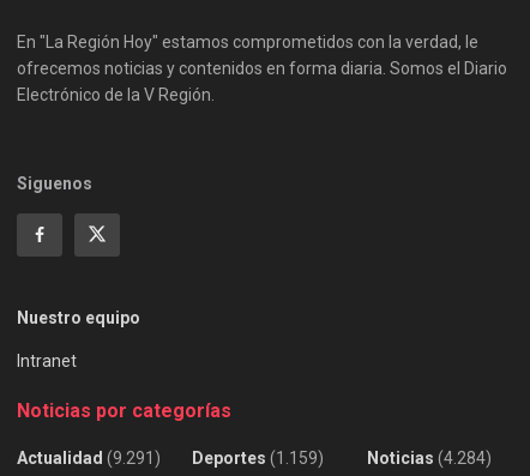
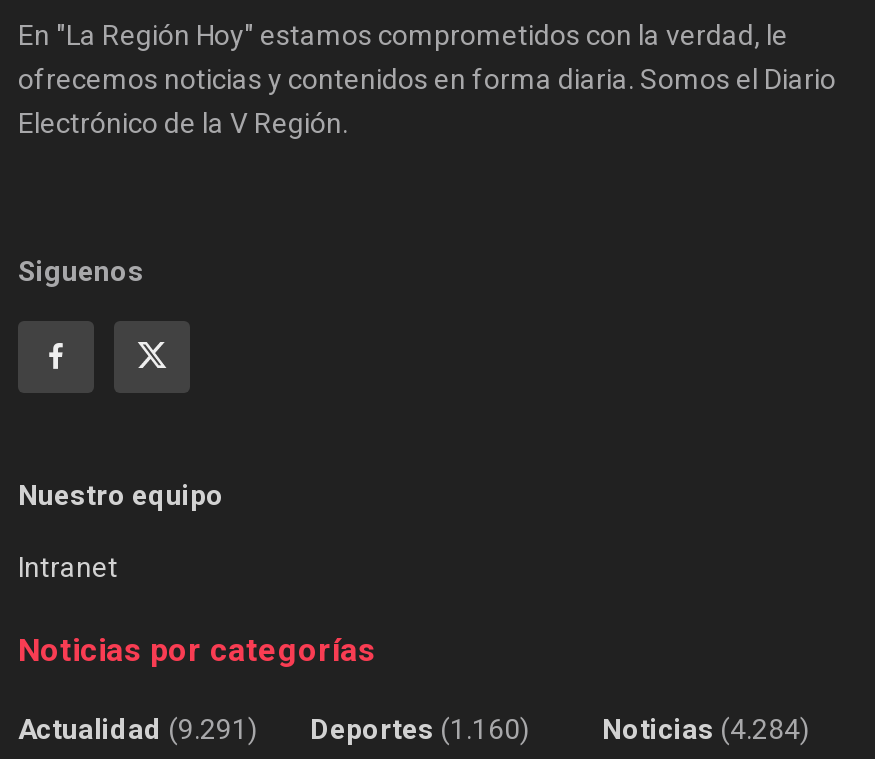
- Actualidad (9.291) Deportes (1.159)
+ Actualidad (9.291) Deportes (1.160)
